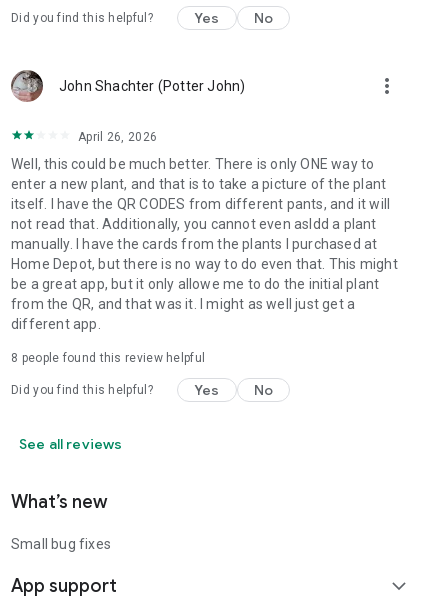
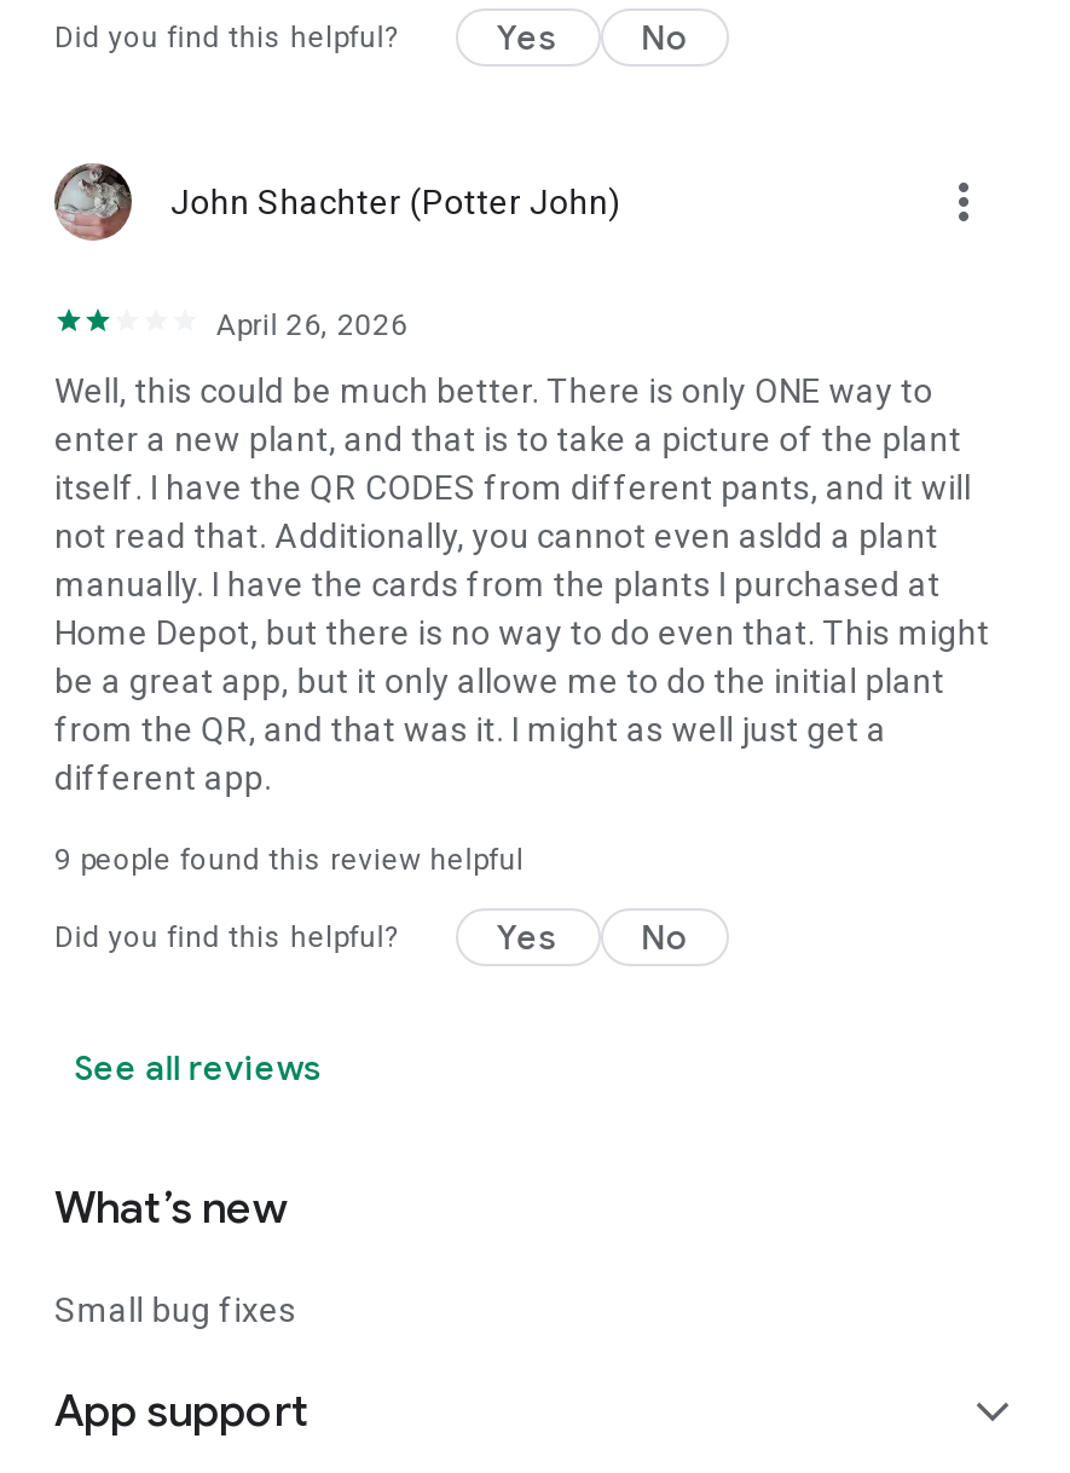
- 8 people found this review helpful
+ 9 people found this review helpful
